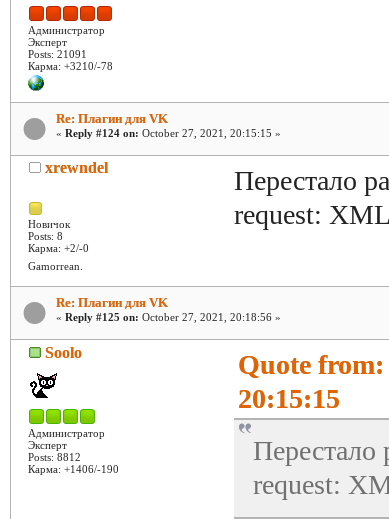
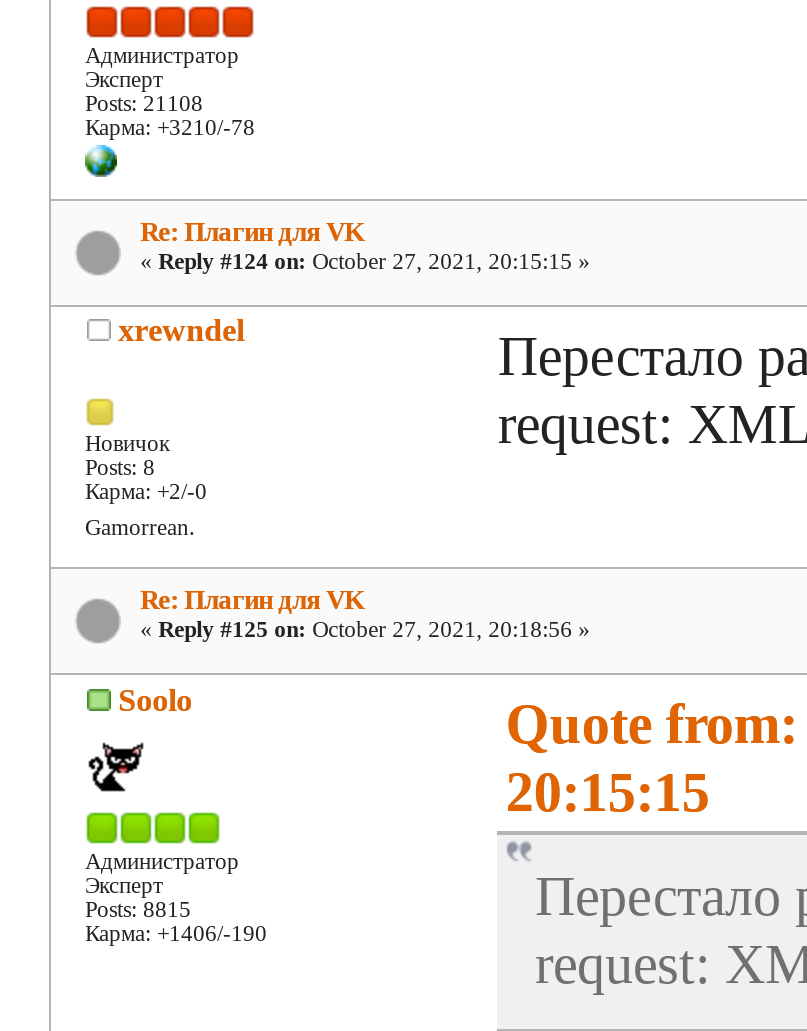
- Posts: 21091
+ Posts: 21108

- Posts: 8812
+ Posts: 8815
